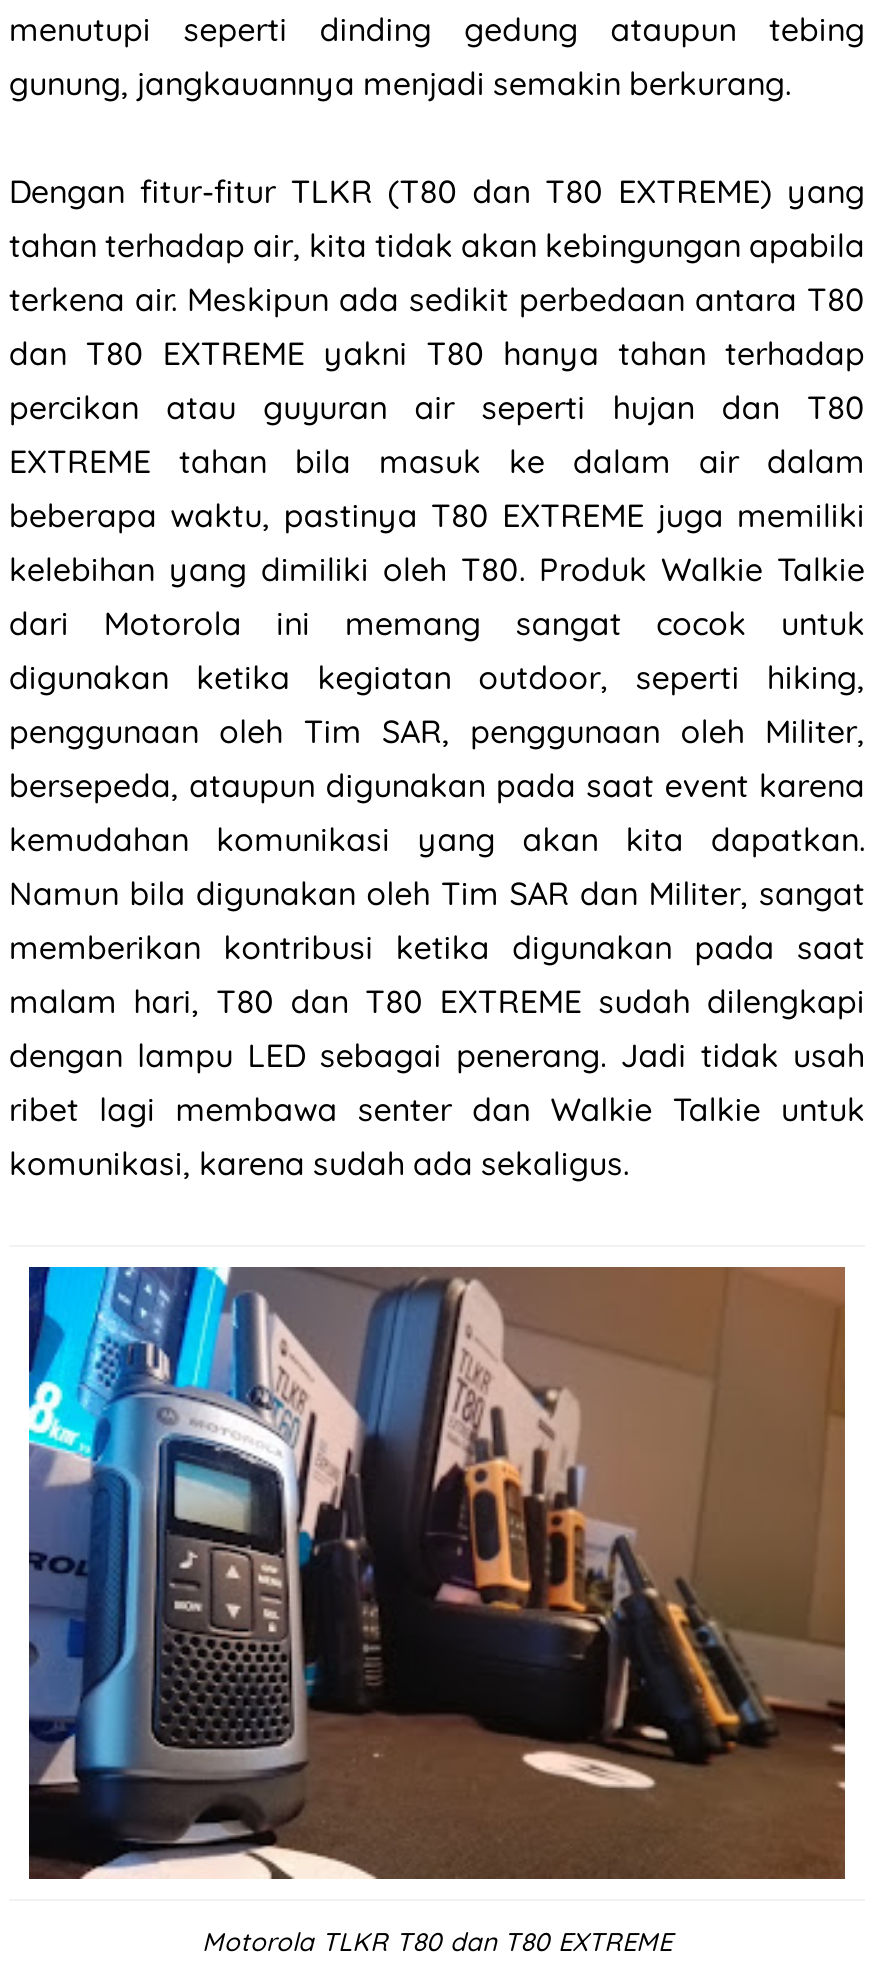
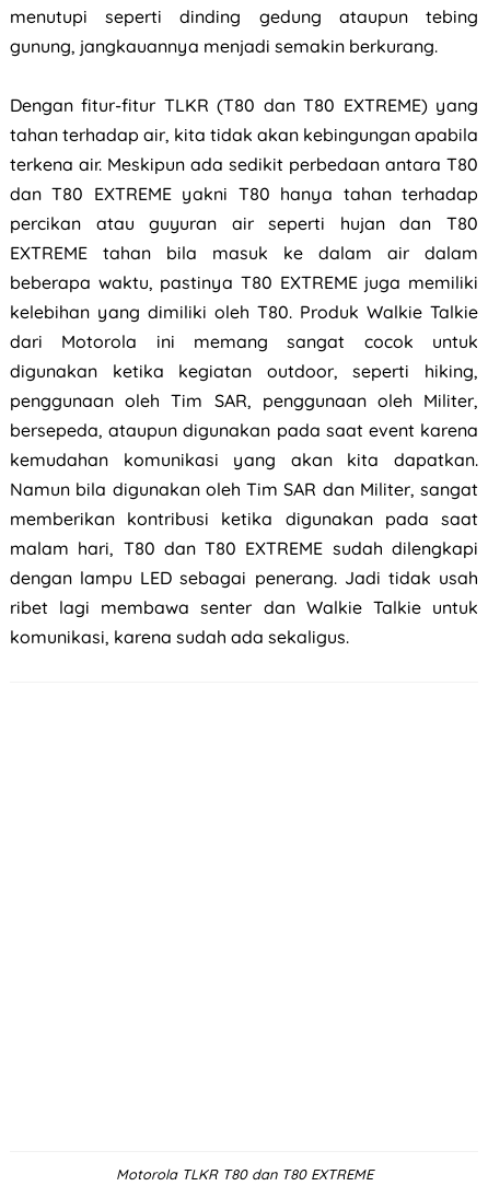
- [image]
